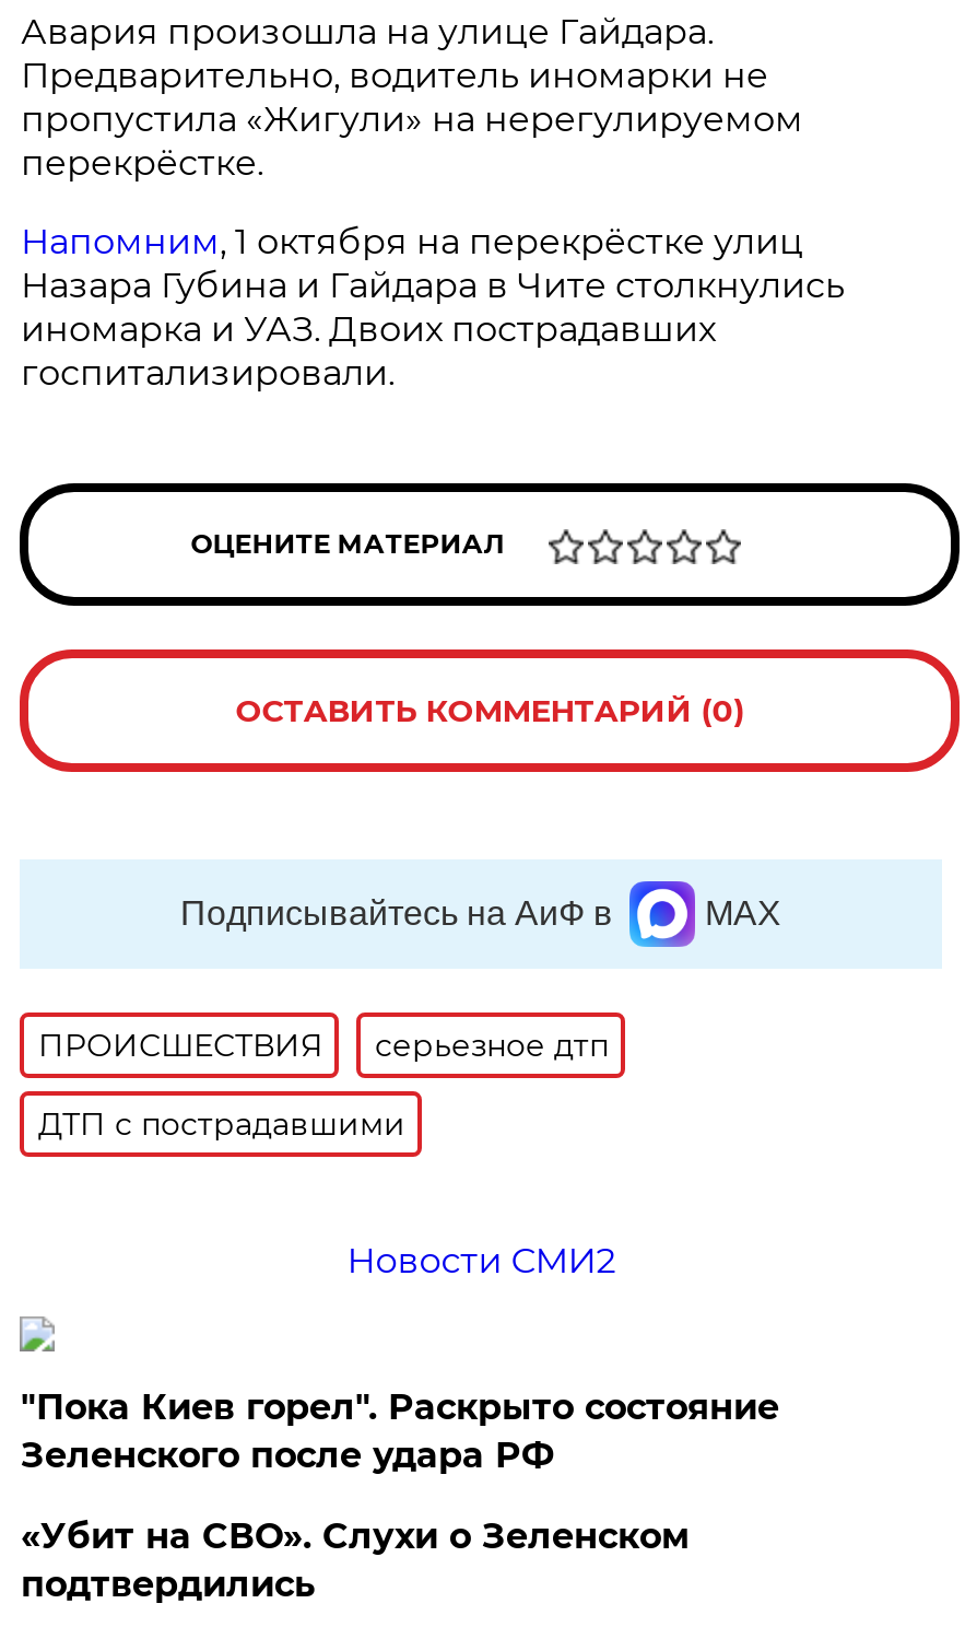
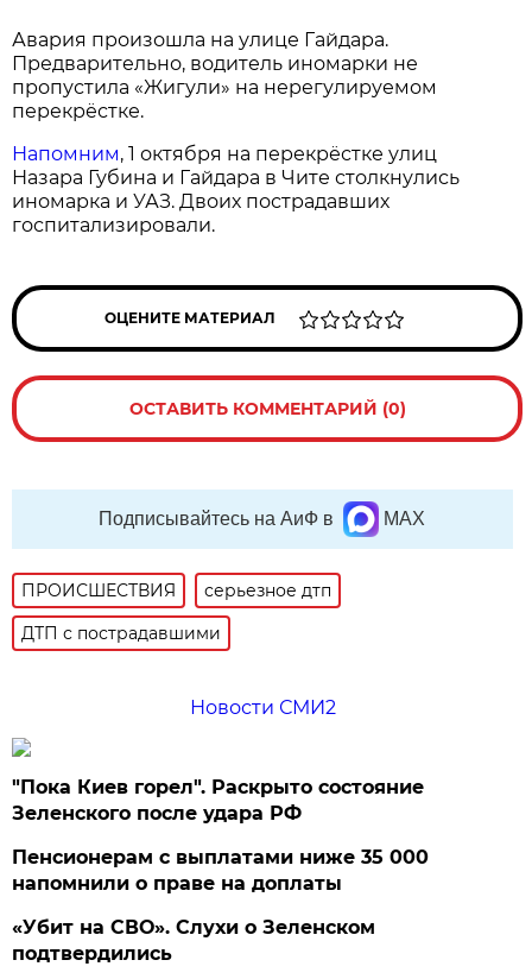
+ Пенсионерам с выплатами ниже 35 000
+ напомнили о праве на доплаты
